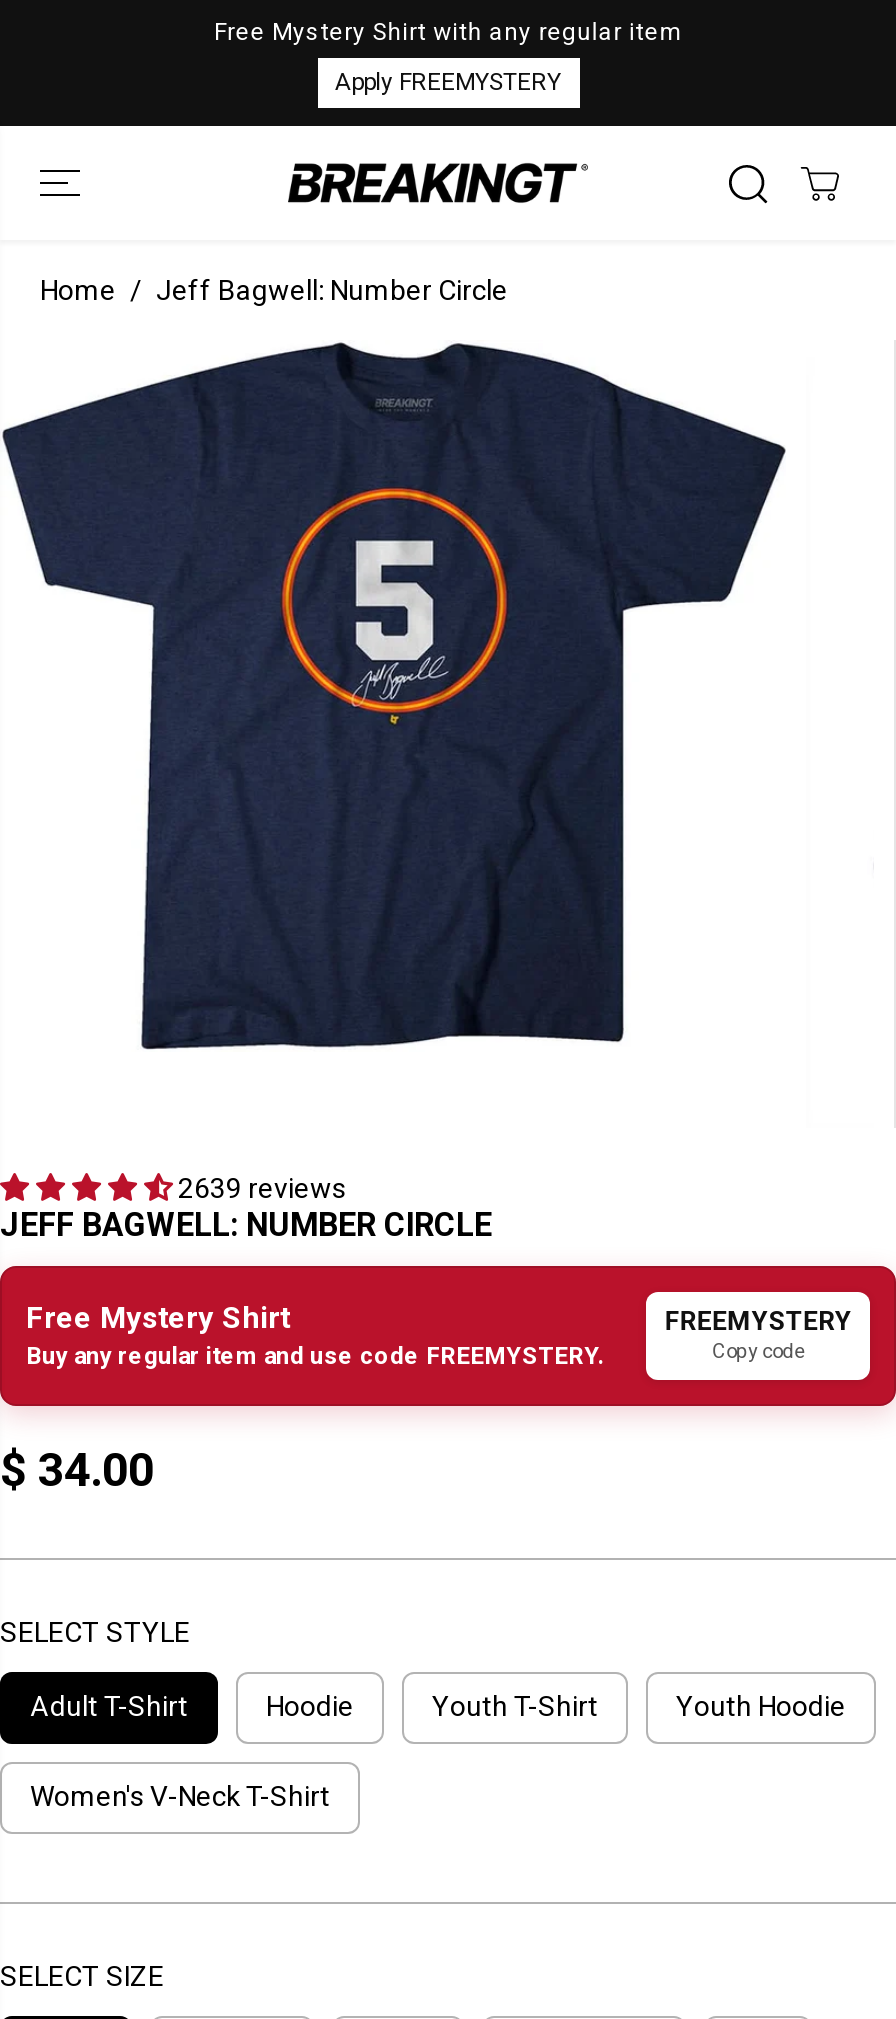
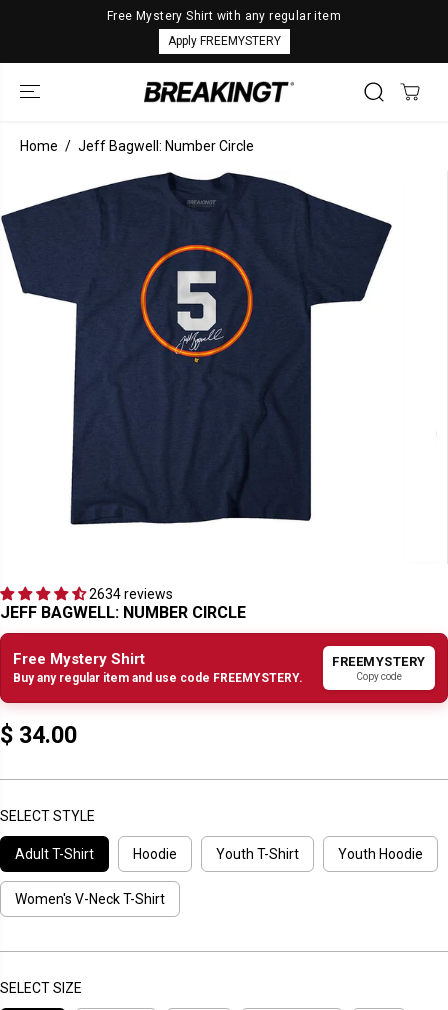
- 2639 reviews
+ 2634 reviews
